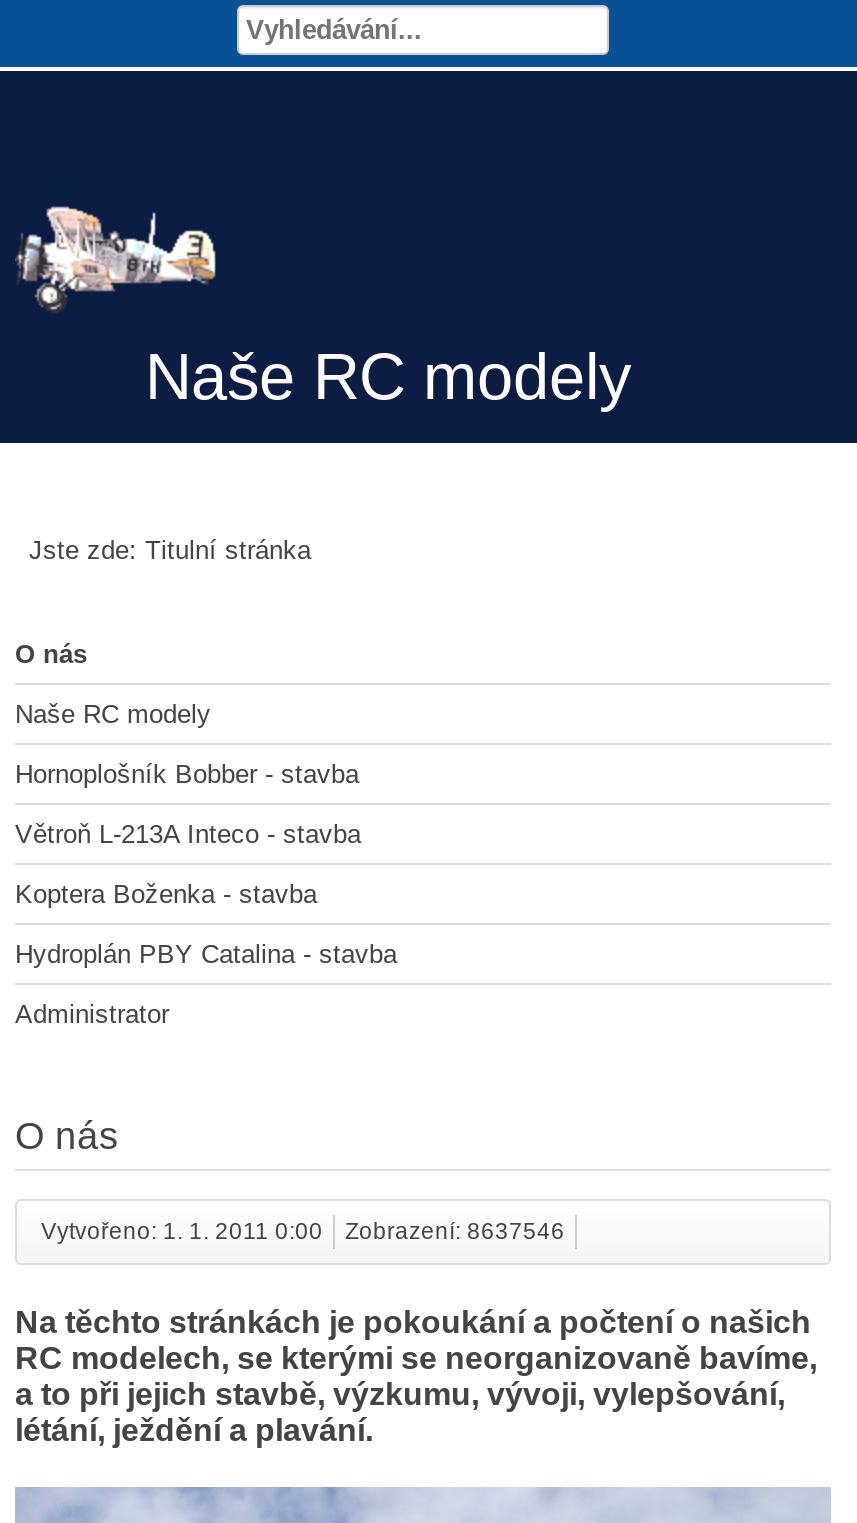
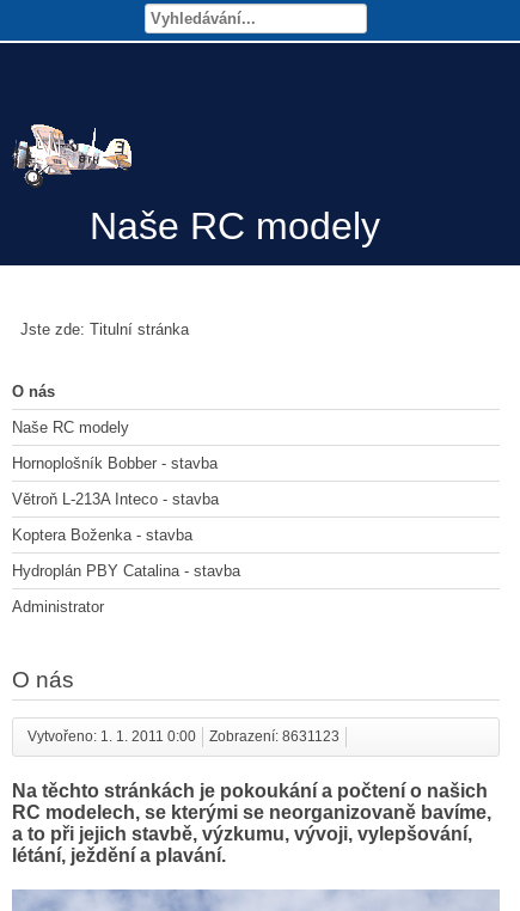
- Vytvořeno: 1. 1. 2011 0:00 Zobrazení: 8637546
+ Vytvořeno: 1. 1. 2011 0:00 Zobrazení: 8631123
